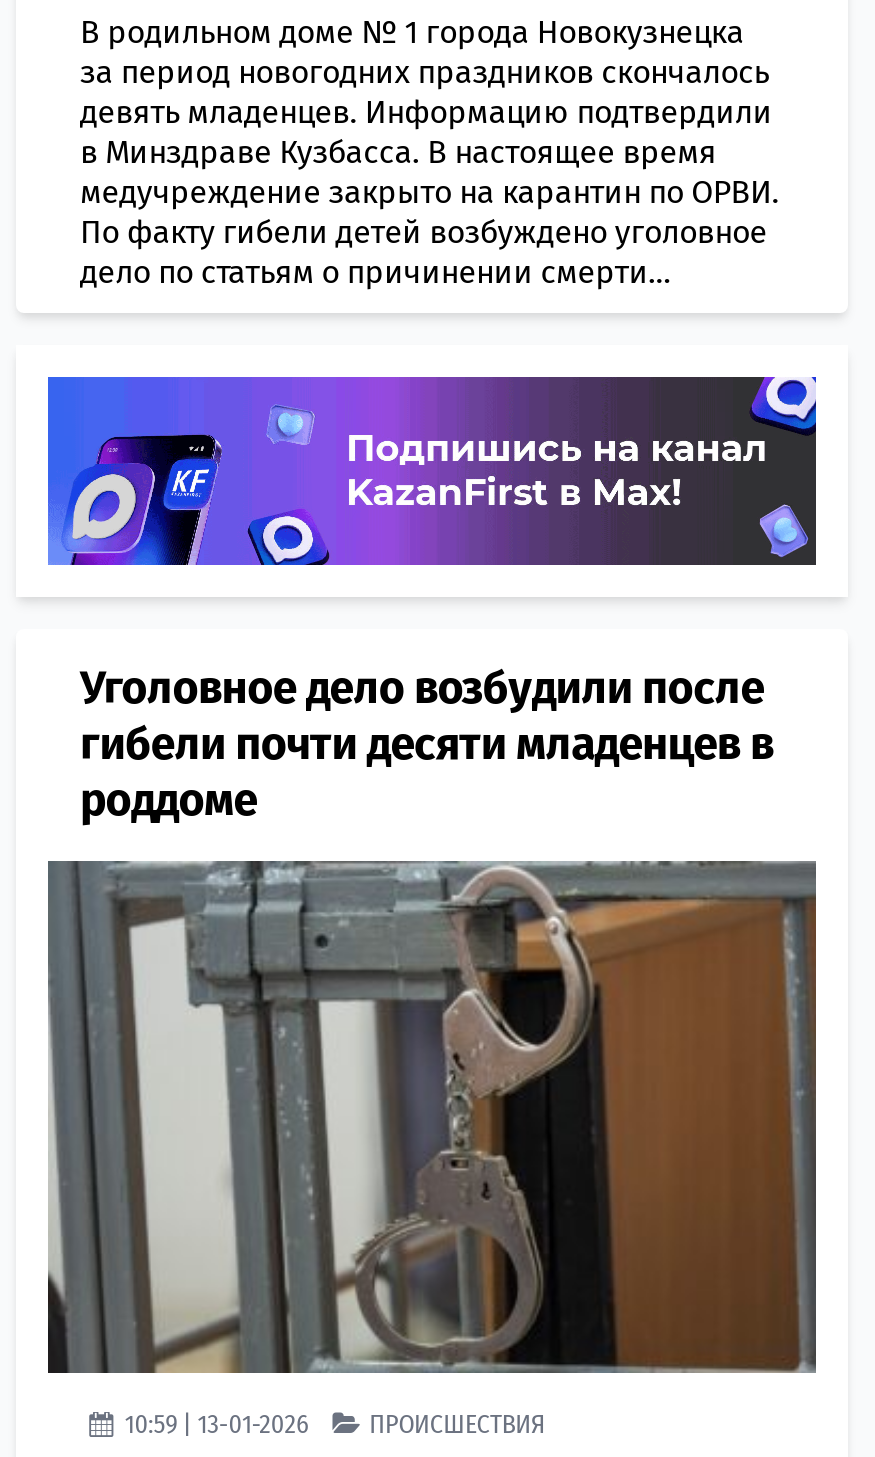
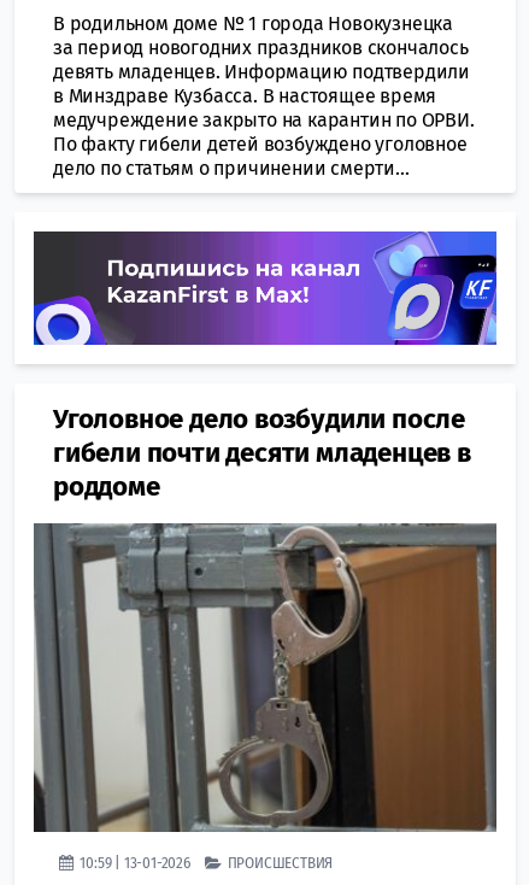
- [image]
+ [image]
